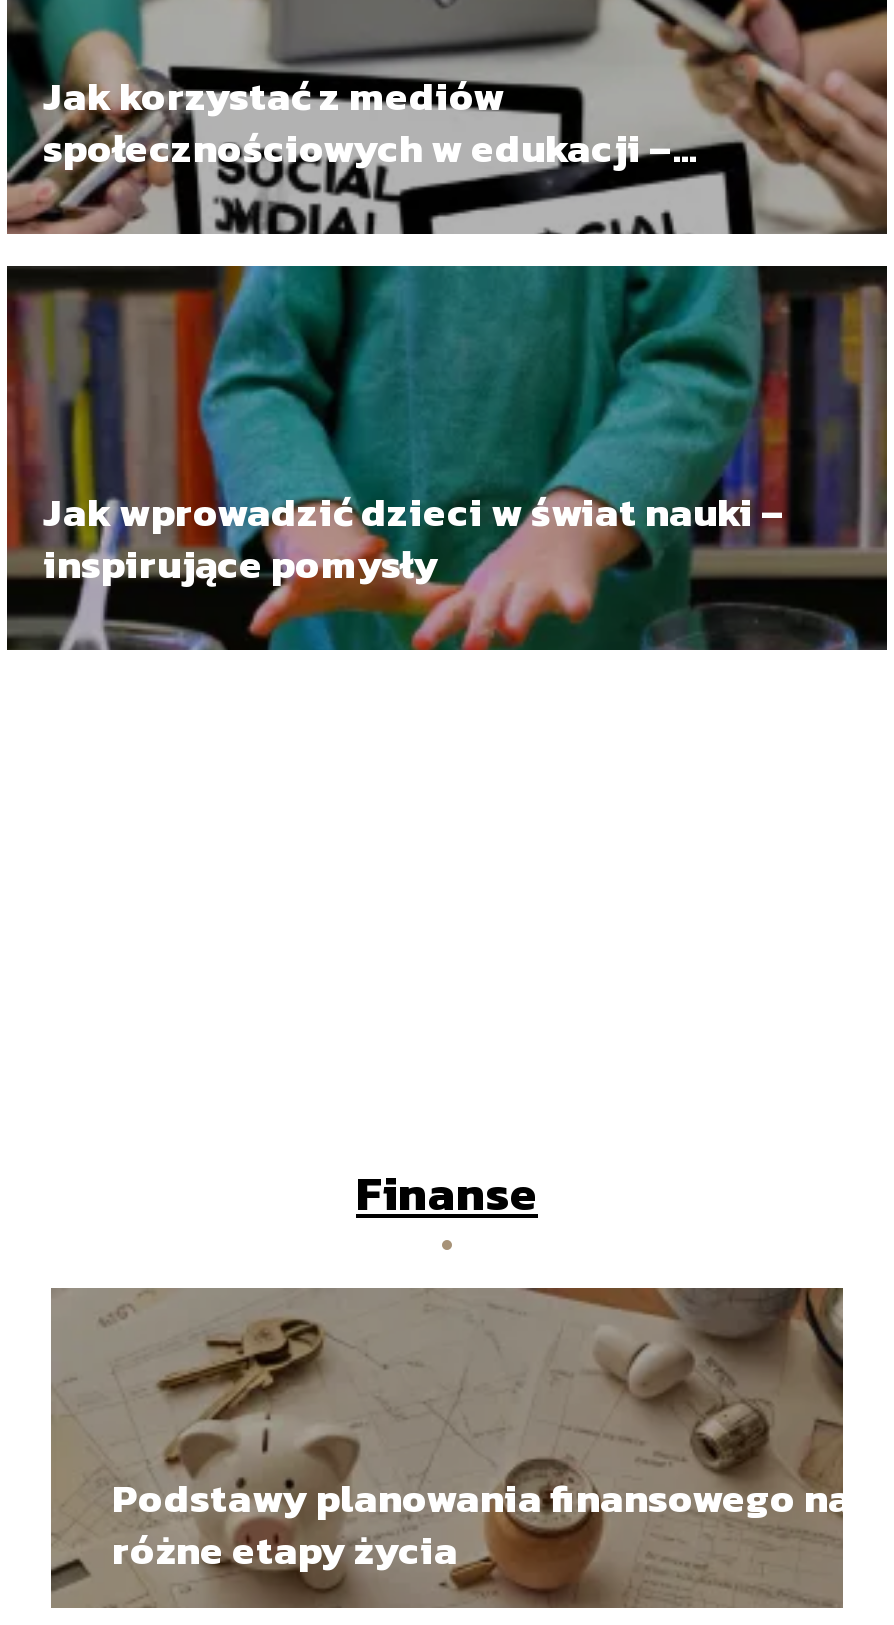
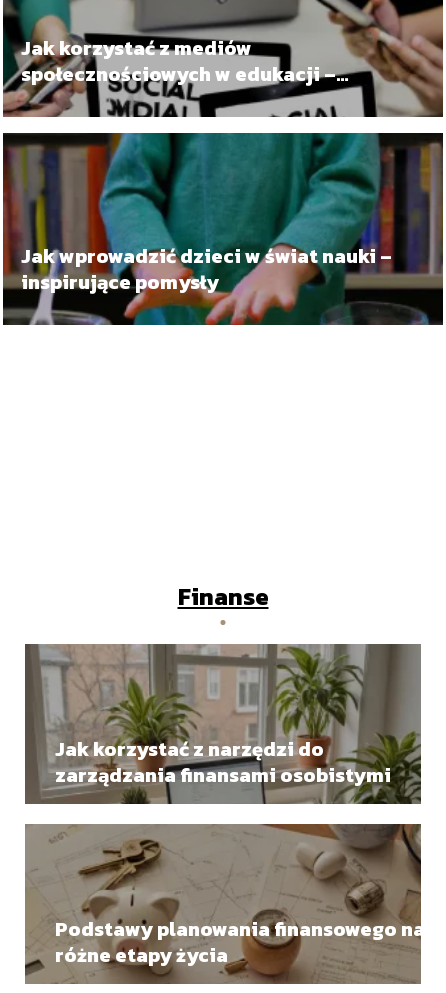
+ [image]
+ Jak korzystać z narzędzi do
+ zarządzania finansami osobistymi
